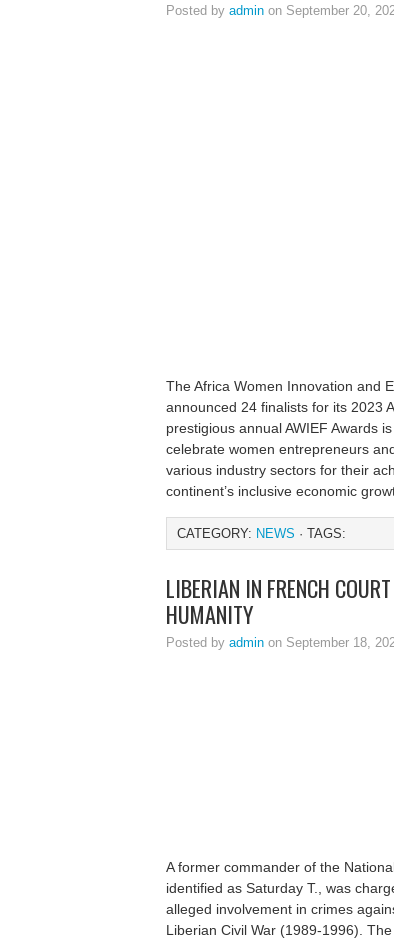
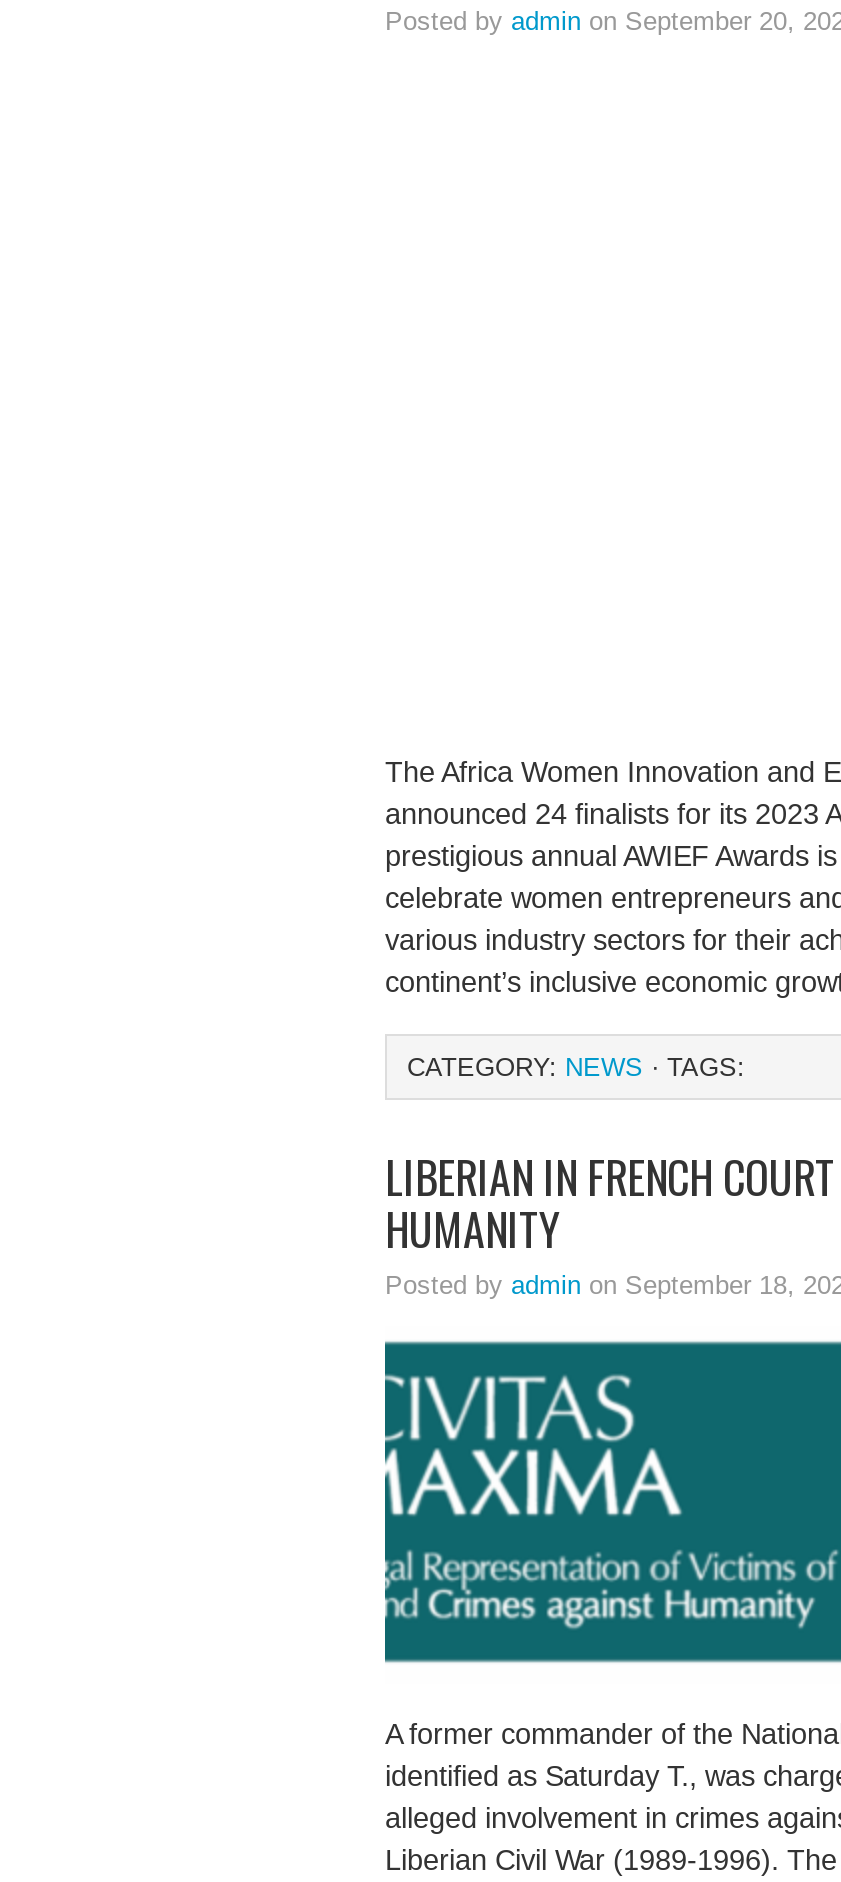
+ [image]
